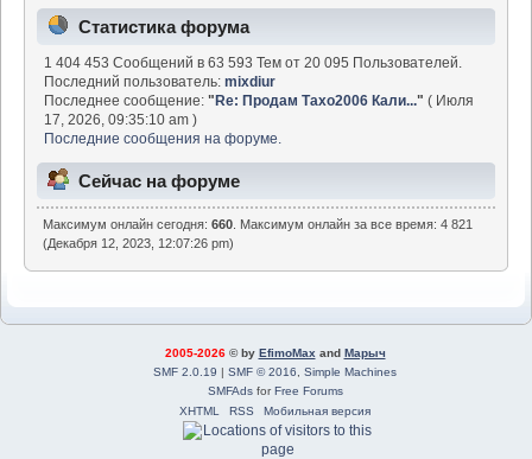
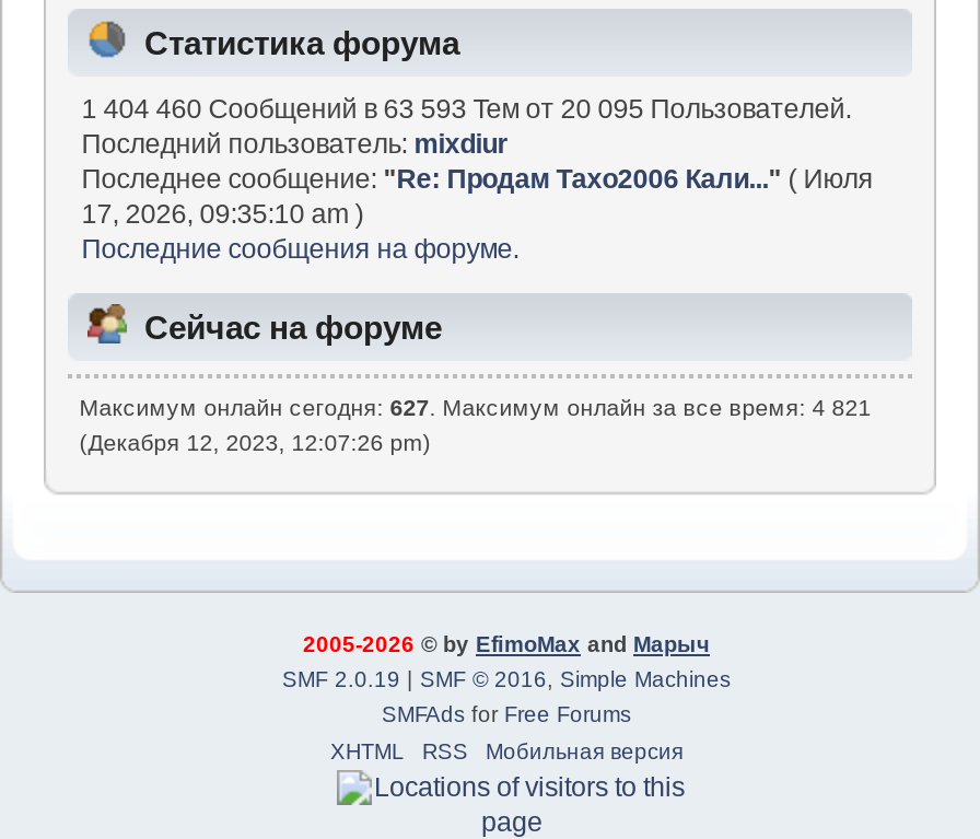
- 1 404 453 Сообщений в 63 593 Тем от 20 095 Пользователей.
+ 1 404 460 Сообщений в 63 593 Тем от 20 095 Пользователей.

- Максимум онлайн сегодня: 660. Максимум онлайн за все время: 4 821
+ Максимум онлайн сегодня: 627. Максимум онлайн за все время: 4 821
